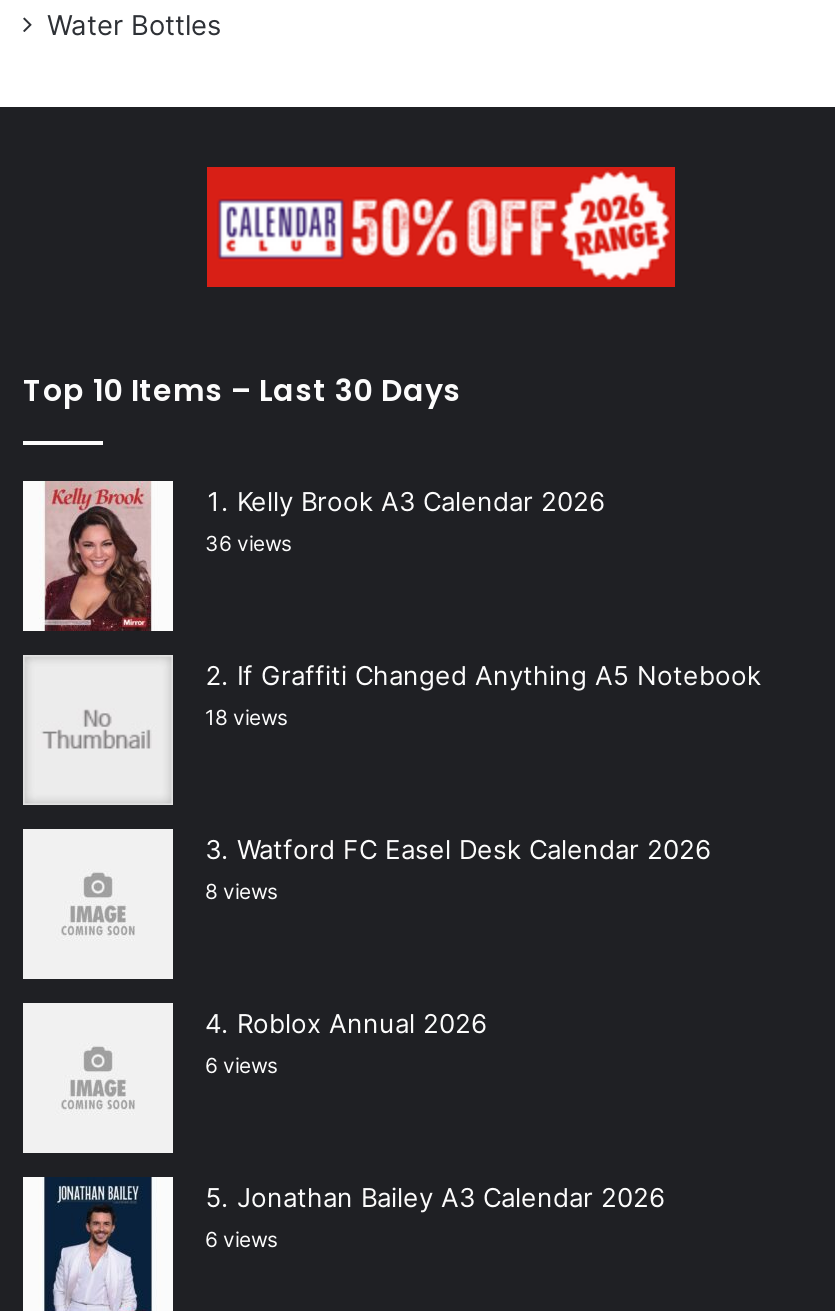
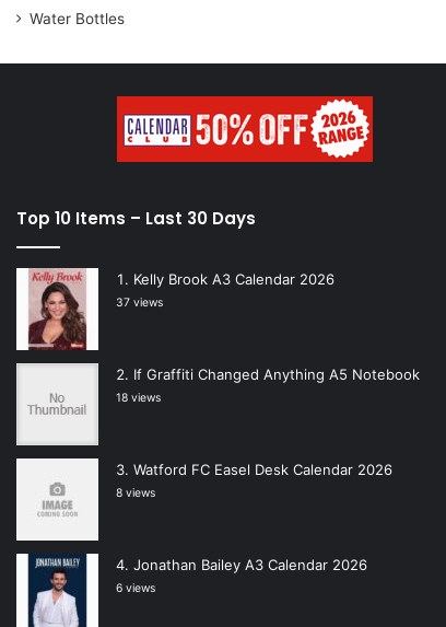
- 36 views
+ 37 views

- Roblox Annual 2026
- 6 views
